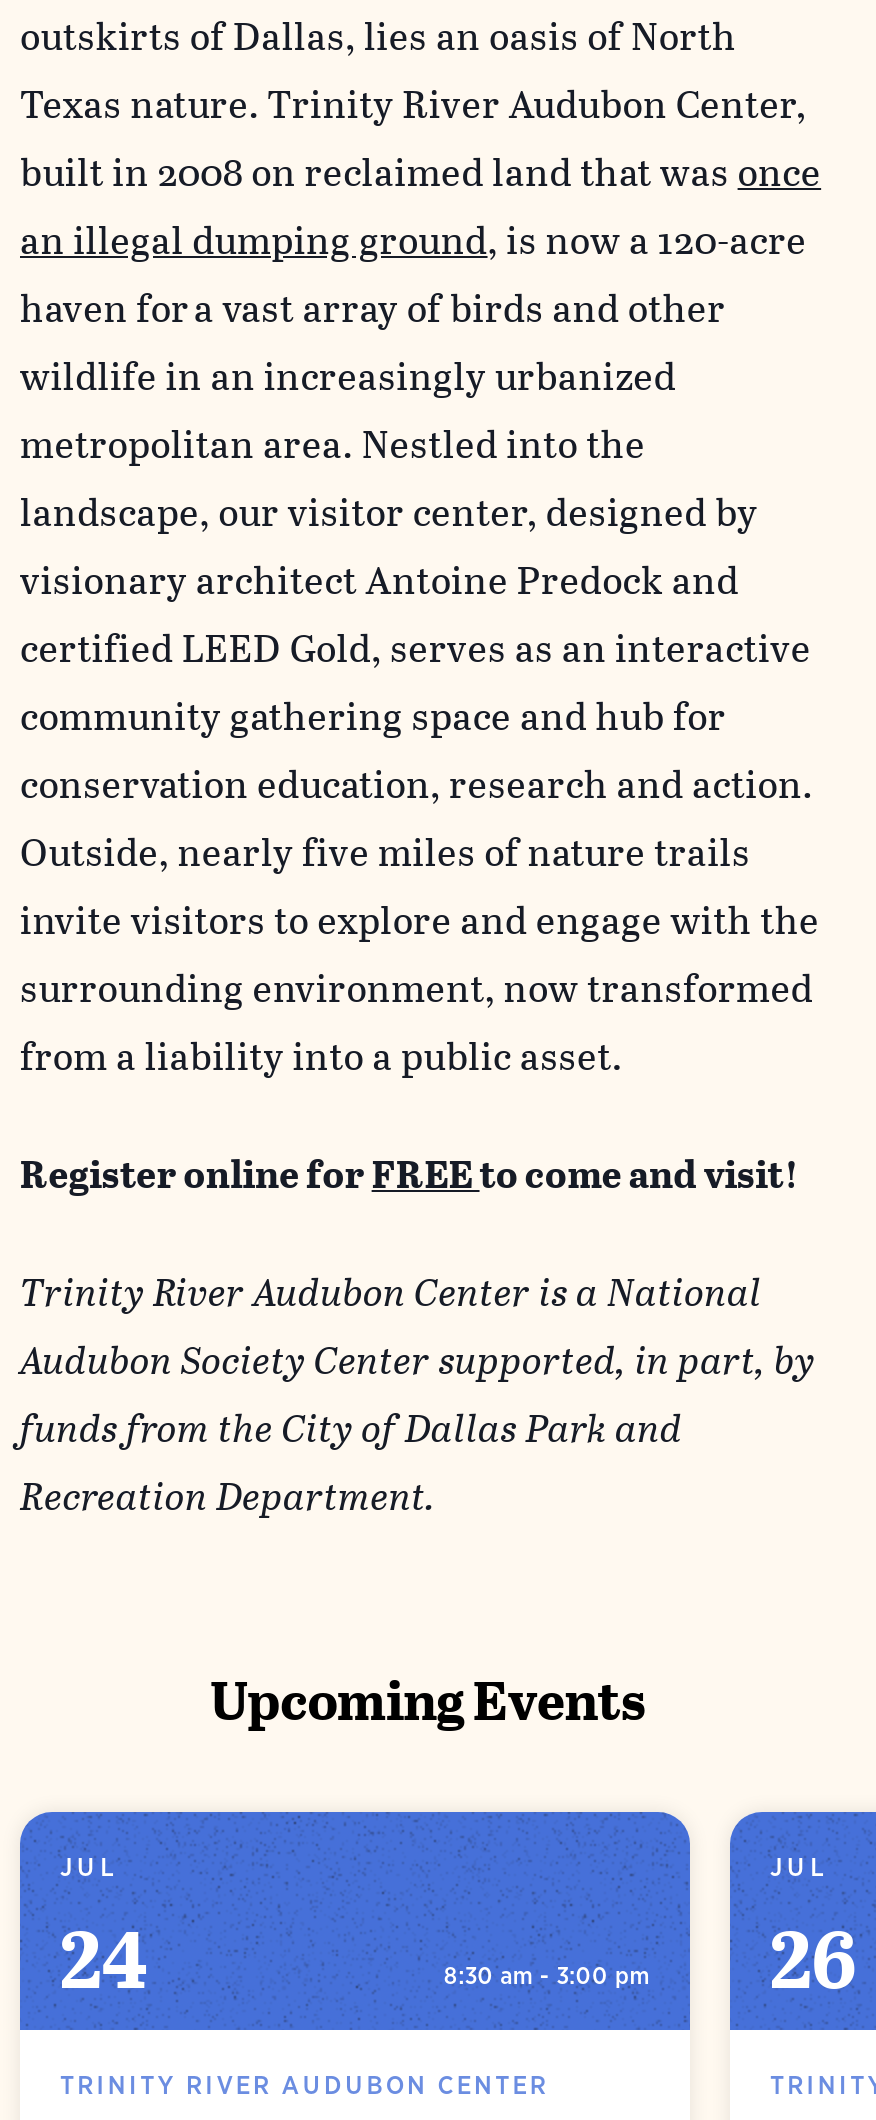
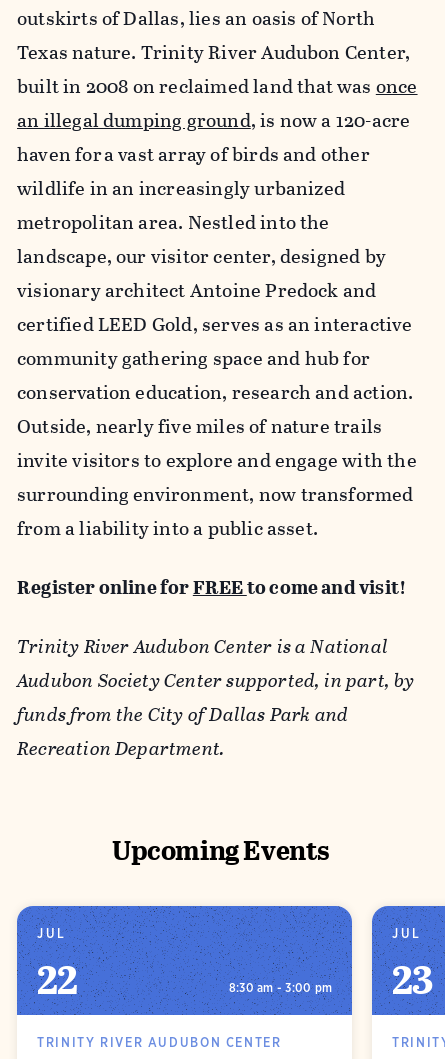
- 24
+ 22

- 26
+ 23
